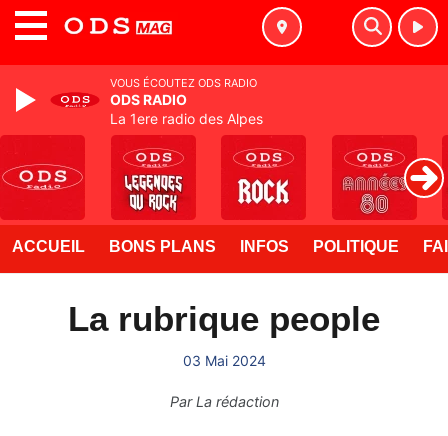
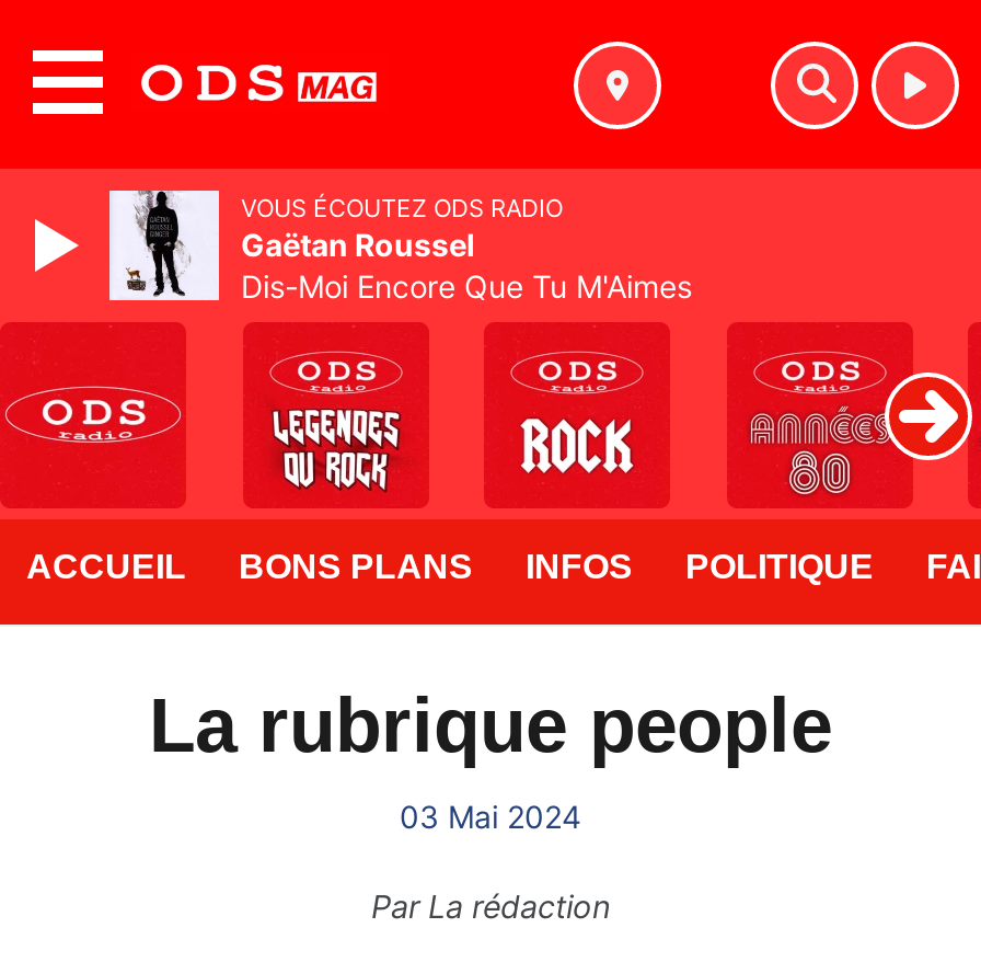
- [image]
- ODS RADIO
- La 1ere radio des Alpes
+ [image]
+ Gaëtan Roussel
+ Dis-Moi Encore Que Tu M'Aimes
